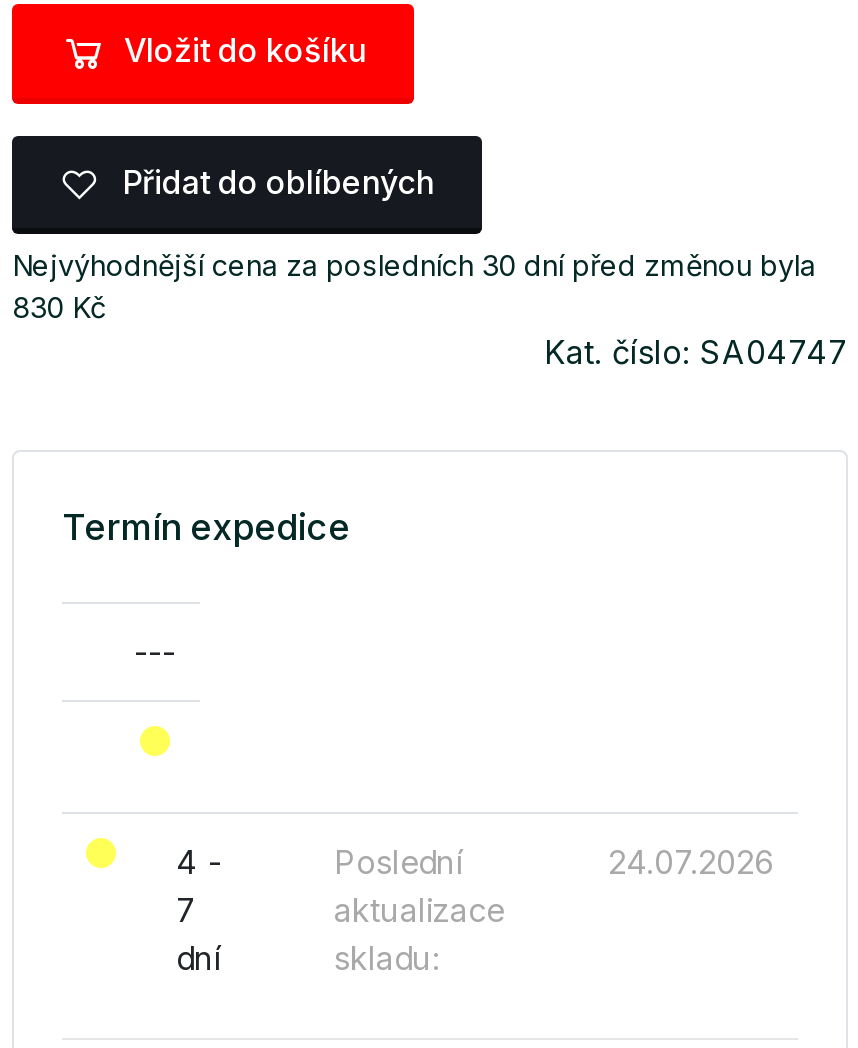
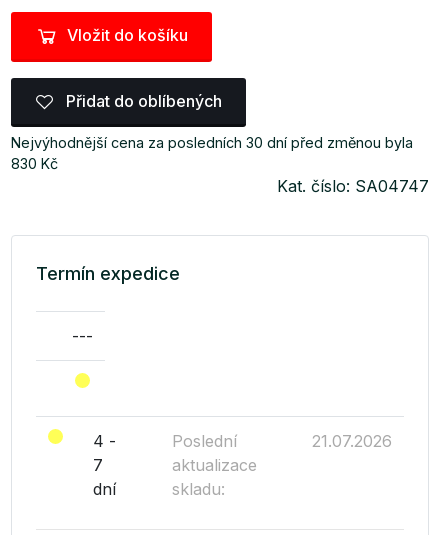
- 24.07.2026
+ 21.07.2026
